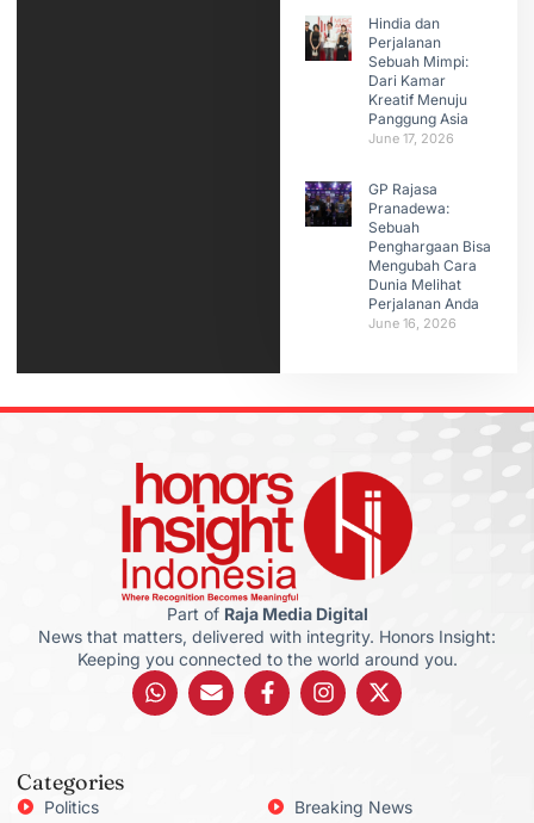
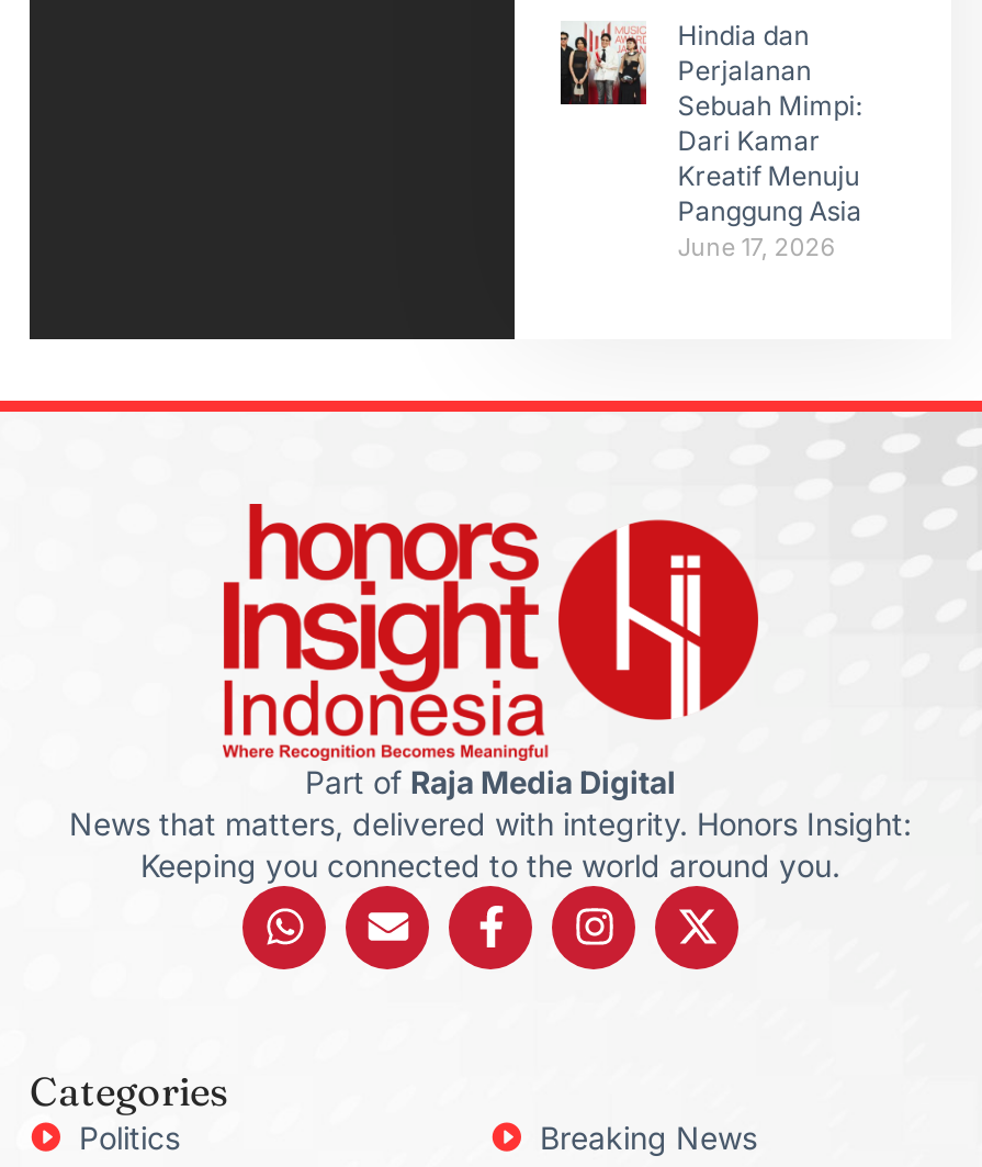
- [image]
- GP Rajasa
- Pranadewa:
- Sebuah
- Penghargaan Bisa
- Mengubah Cara
- Dunia Melihat
- Perjalanan Anda
- June 16, 2026
